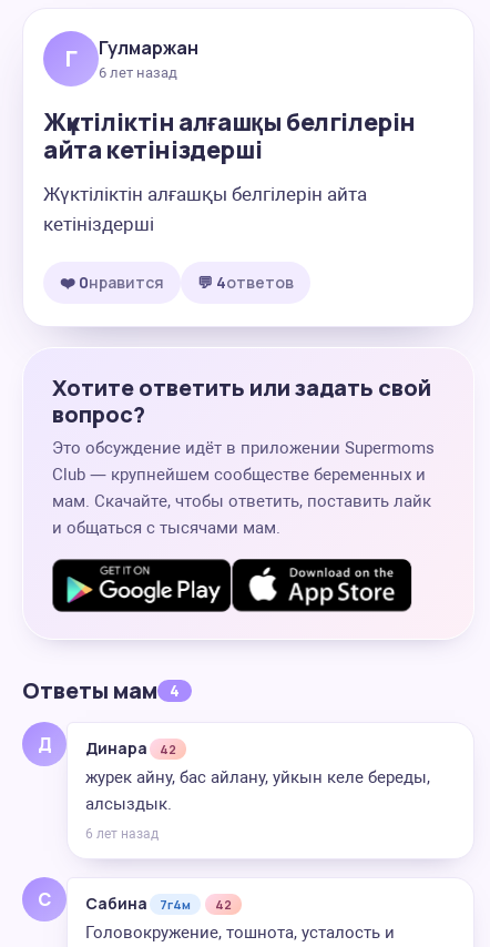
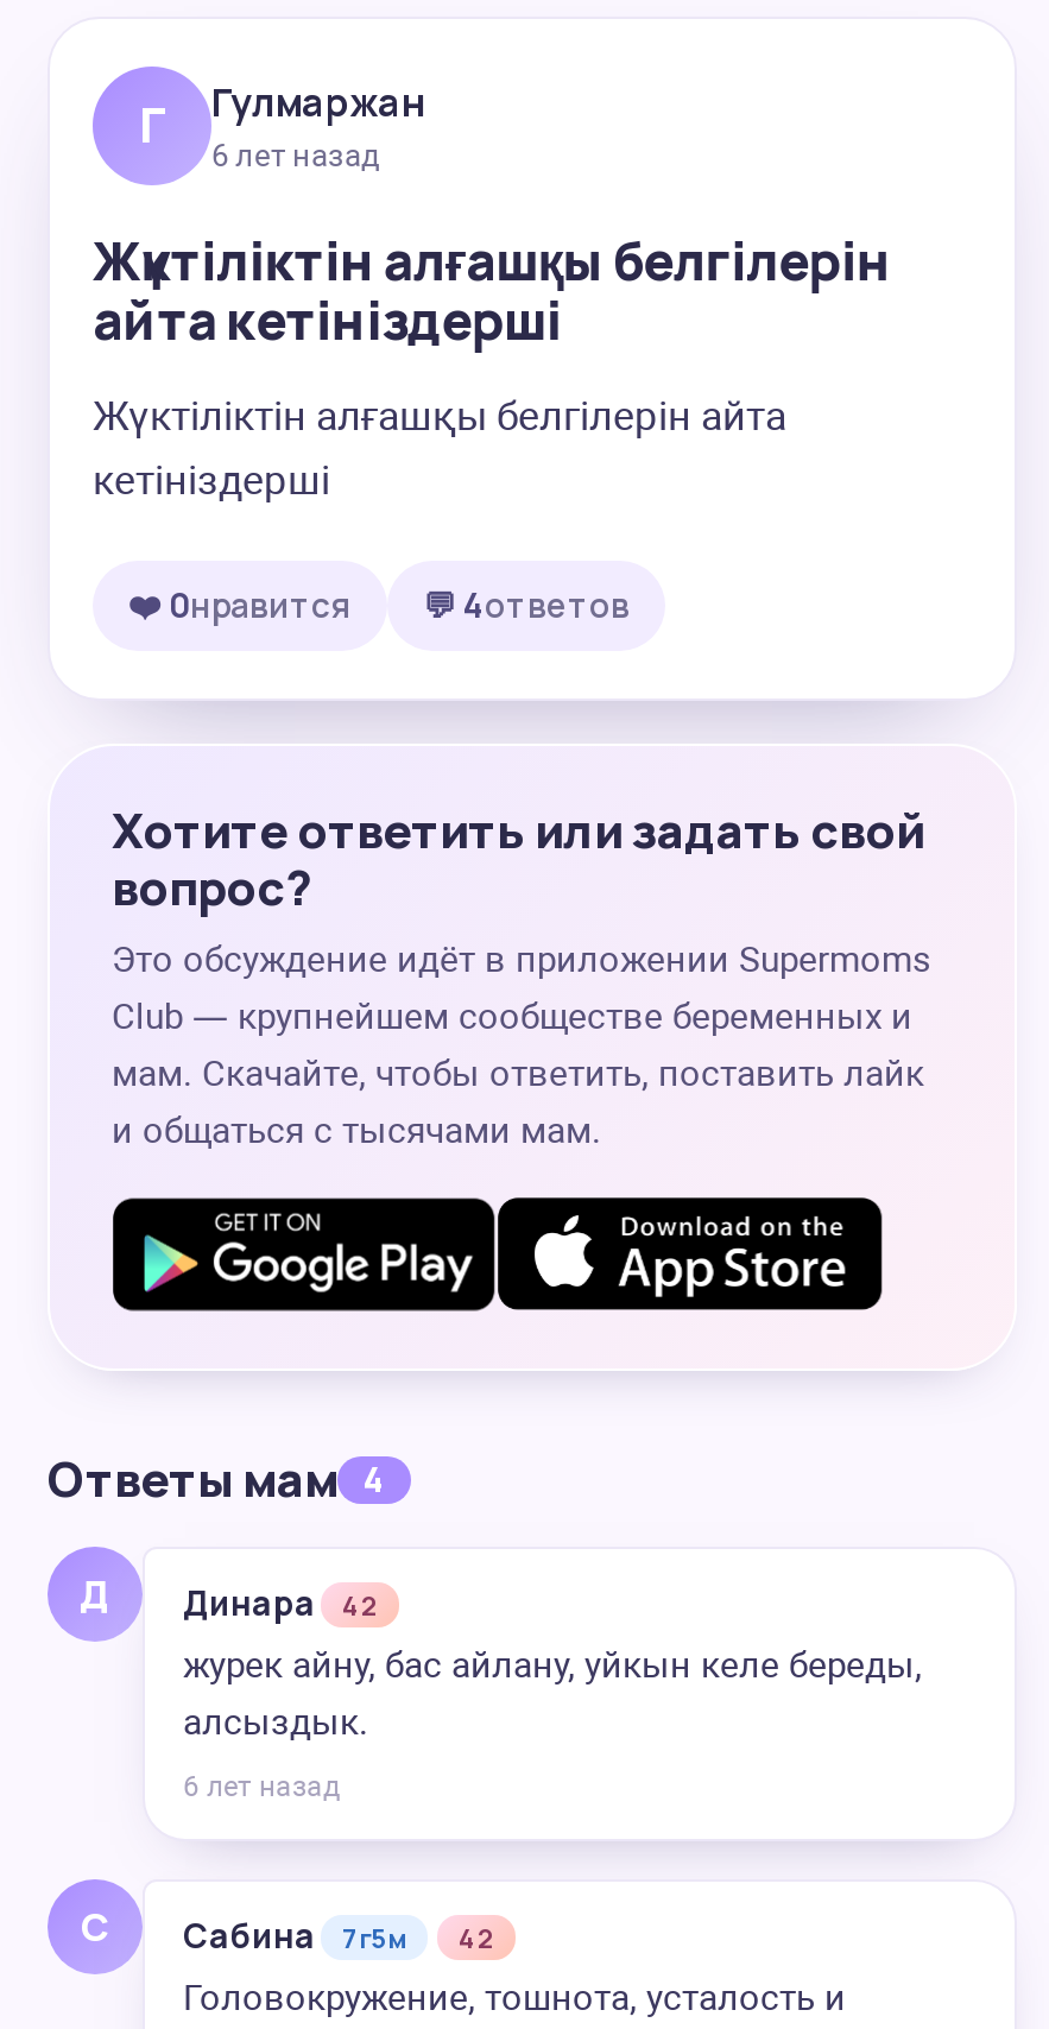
- 7г4м
+ 7г5м
